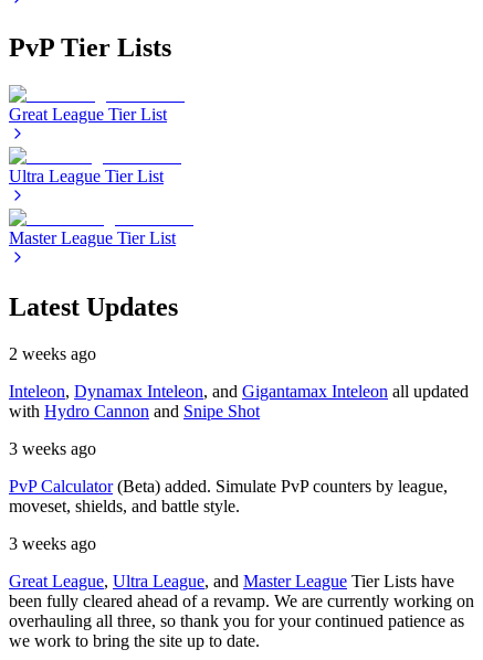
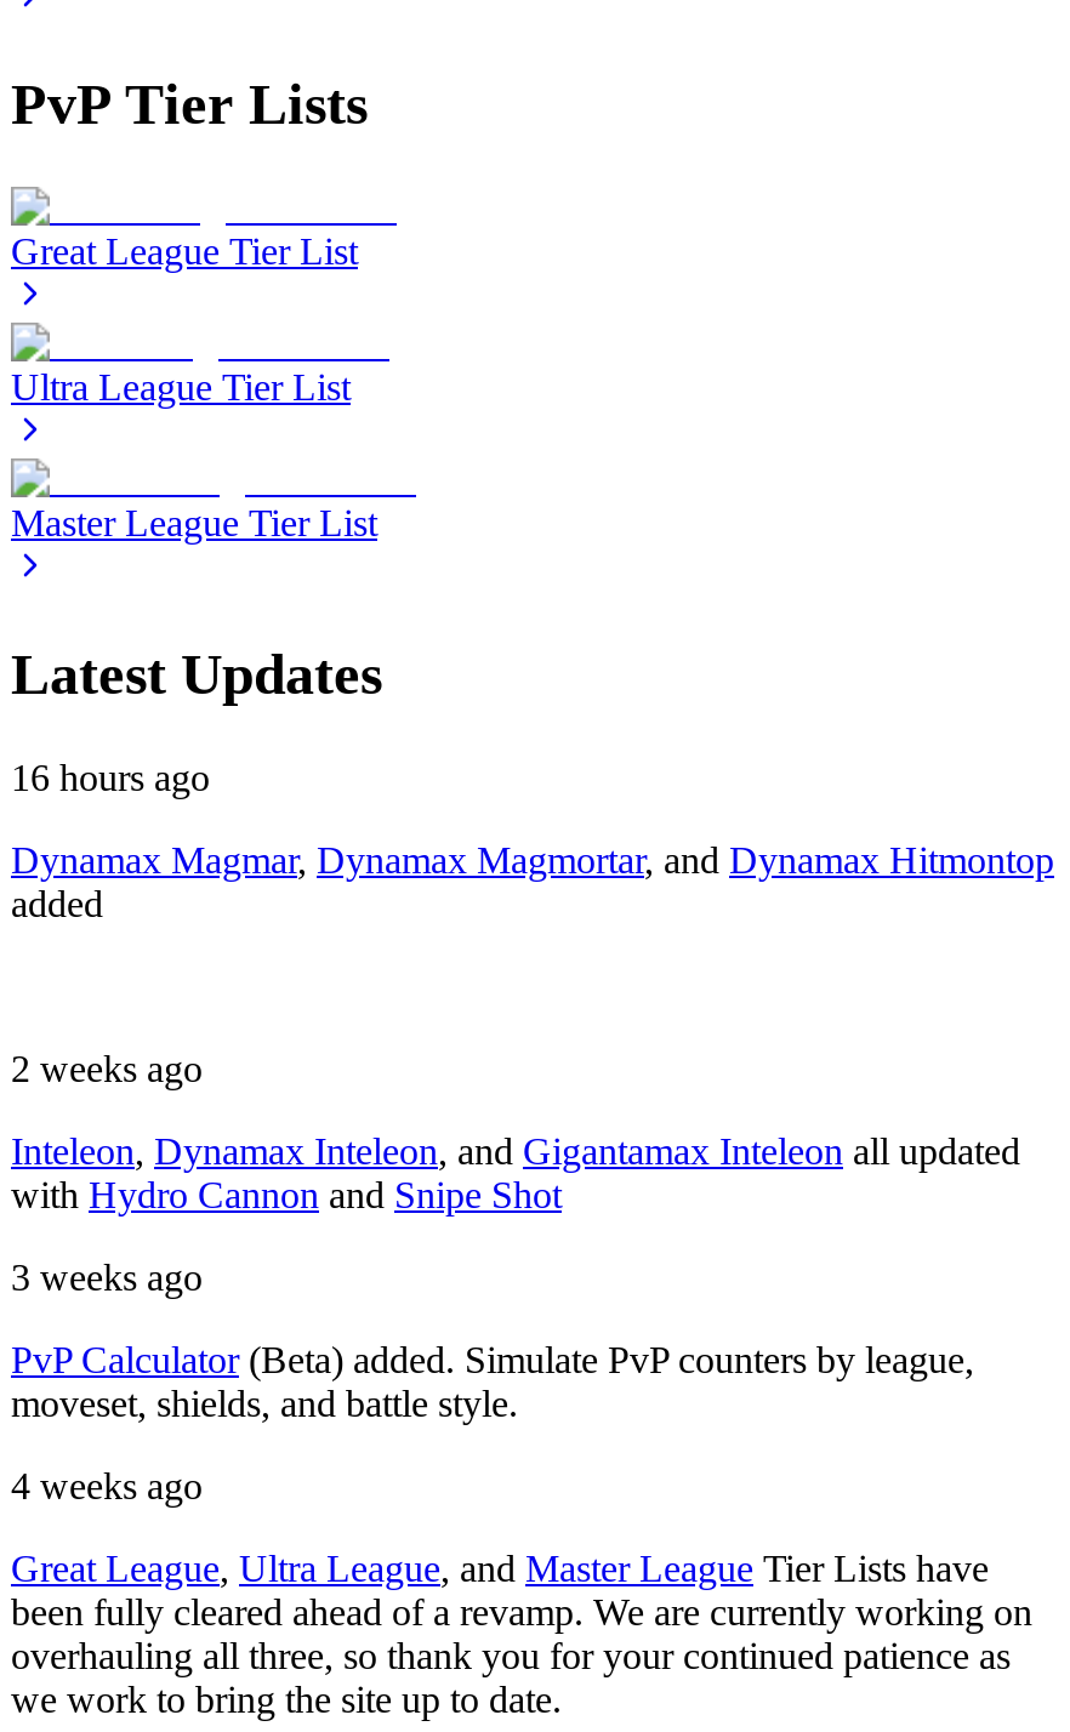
+ 16 hours ago
+ Dynamax Magmar, Dynamax Magmortar, and Dynamax Hitmontop
+ added

- 3 weeks ago
+ 4 weeks ago
